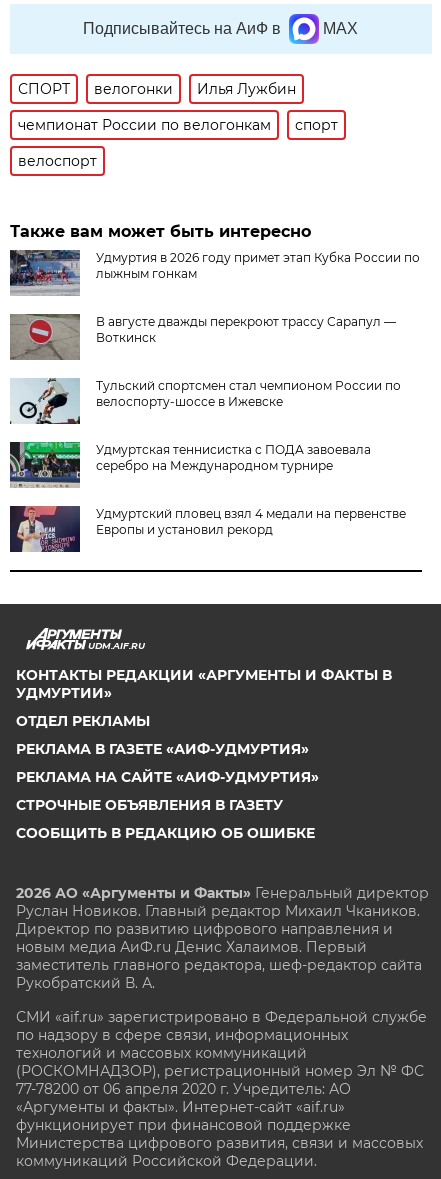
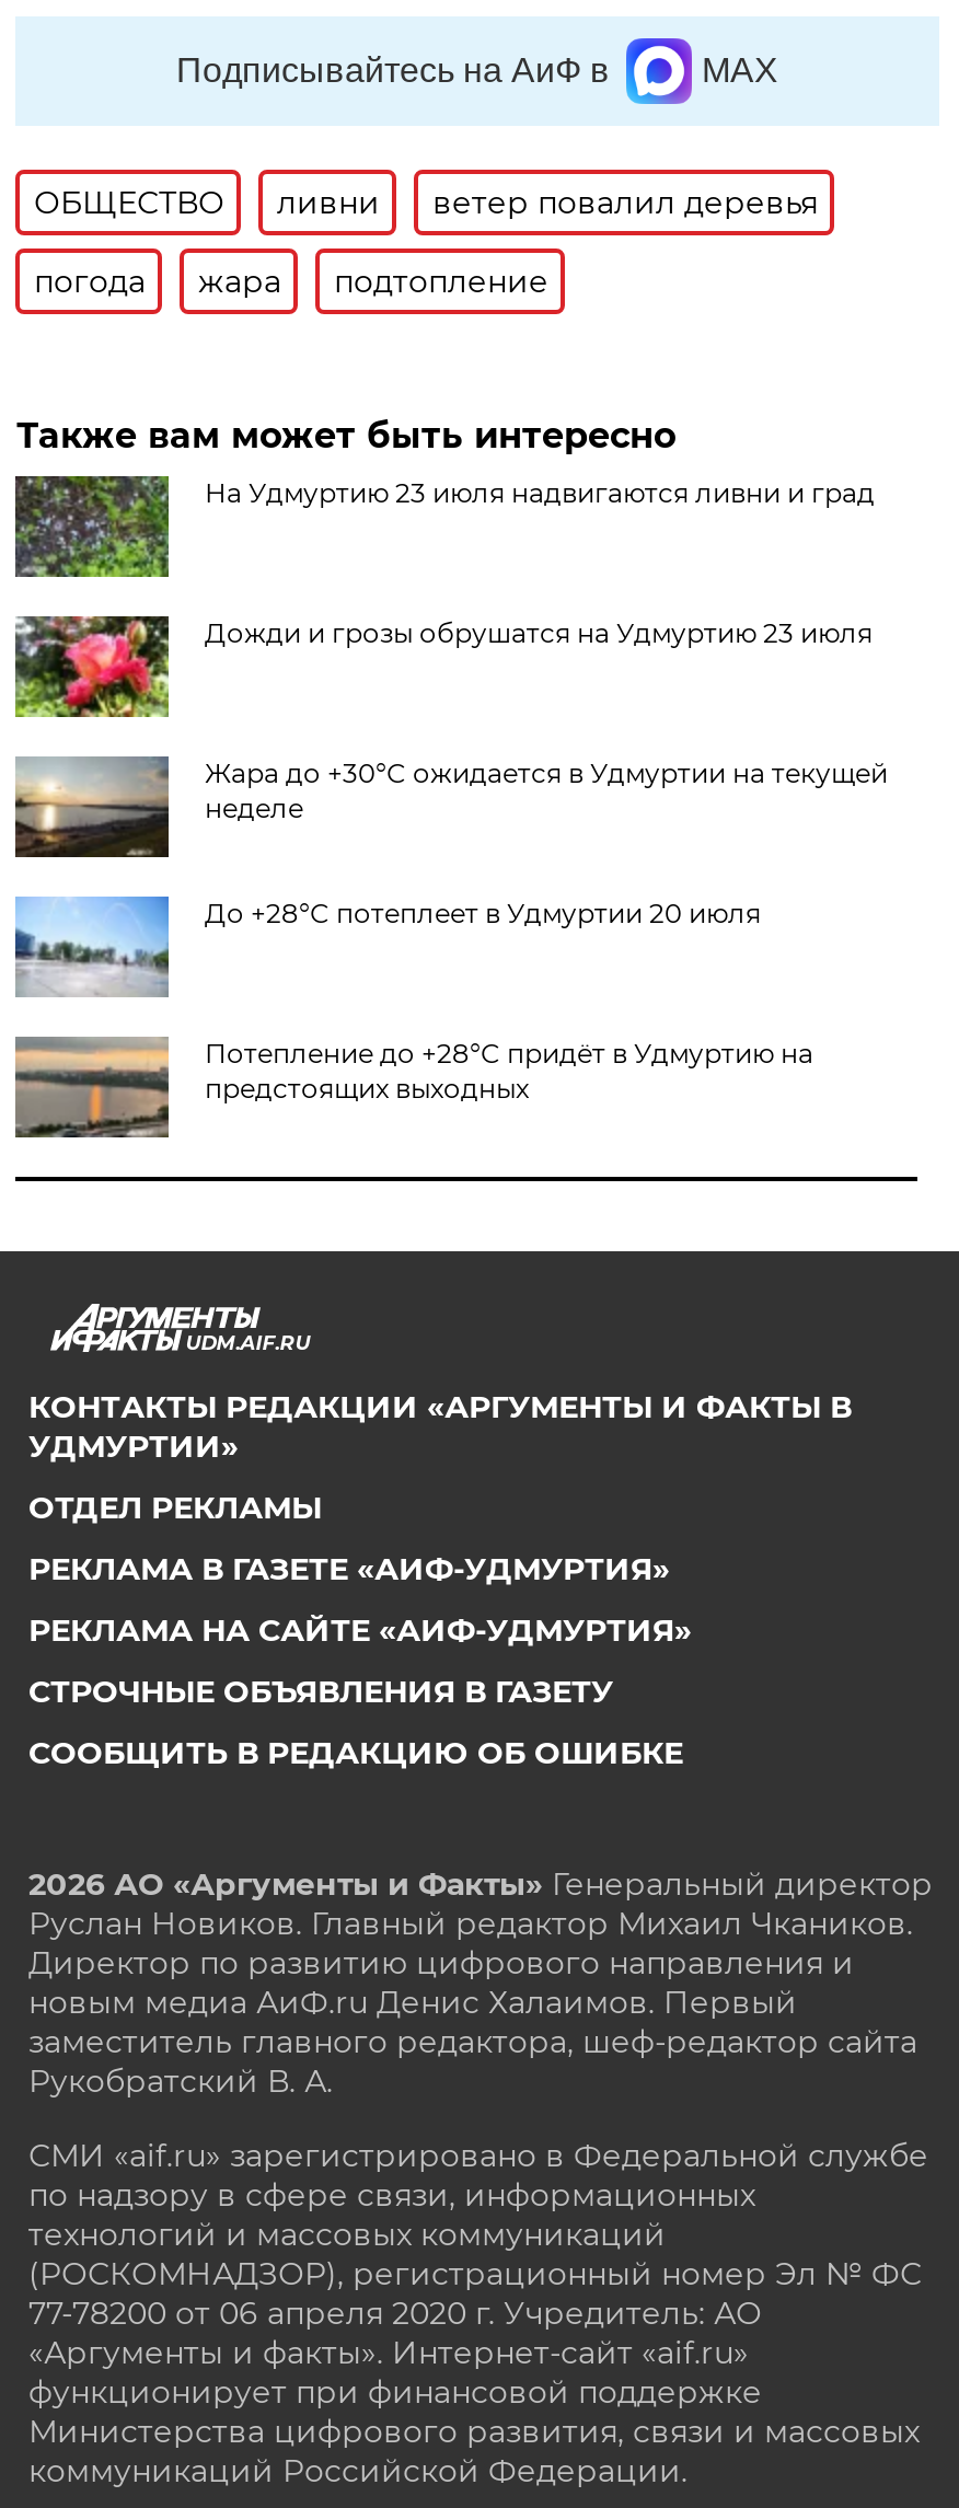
- СПОРТ
- велогонки
- Илья Лужбин
- чемпионат России по велогонкам
- спорт
- велоспорт
+ ОБЩЕСТВО
+ ливни
+ ветер повалил деревья
+ погода
+ жара
+ подтопление

- [image]
- Удмуртия в 2026 году примет этап Кубка России по
- лыжным гонкам
+ [image]
+ На Удмуртию 23 июля надвигаются ливни и град

- [image]
- В августе дважды перекроют трассу Сарапул —
- Воткинск
+ [image]
+ Дожди и грозы обрушатся на Удмуртию 23 июля

- [image]
- Тульский спортсмен стал чемпионом России по
- велоспорту-шоссе в Ижевске
+ [image]
+ Жара до +30°С ожидается в Удмуртии на текущей
+ неделе

- [image]
- Удмуртская теннисистка с ПОДА завоевала
- серебро на Международном турнире
+ [image]
+ До +28°С потеплеет в Удмуртии 20 июля

- [image]
- Удмуртский пловец взял 4 медали на первенстве
- Европы и установил рекорд
+ [image]
+ Потепление до +28°С придёт в Удмуртию на
+ предстоящих выходных
